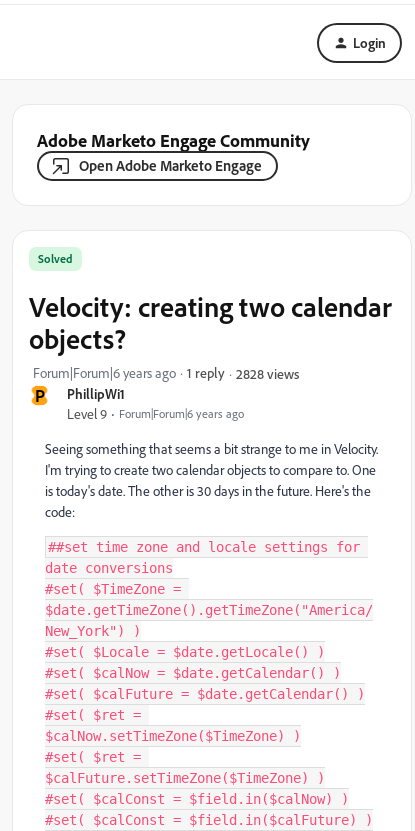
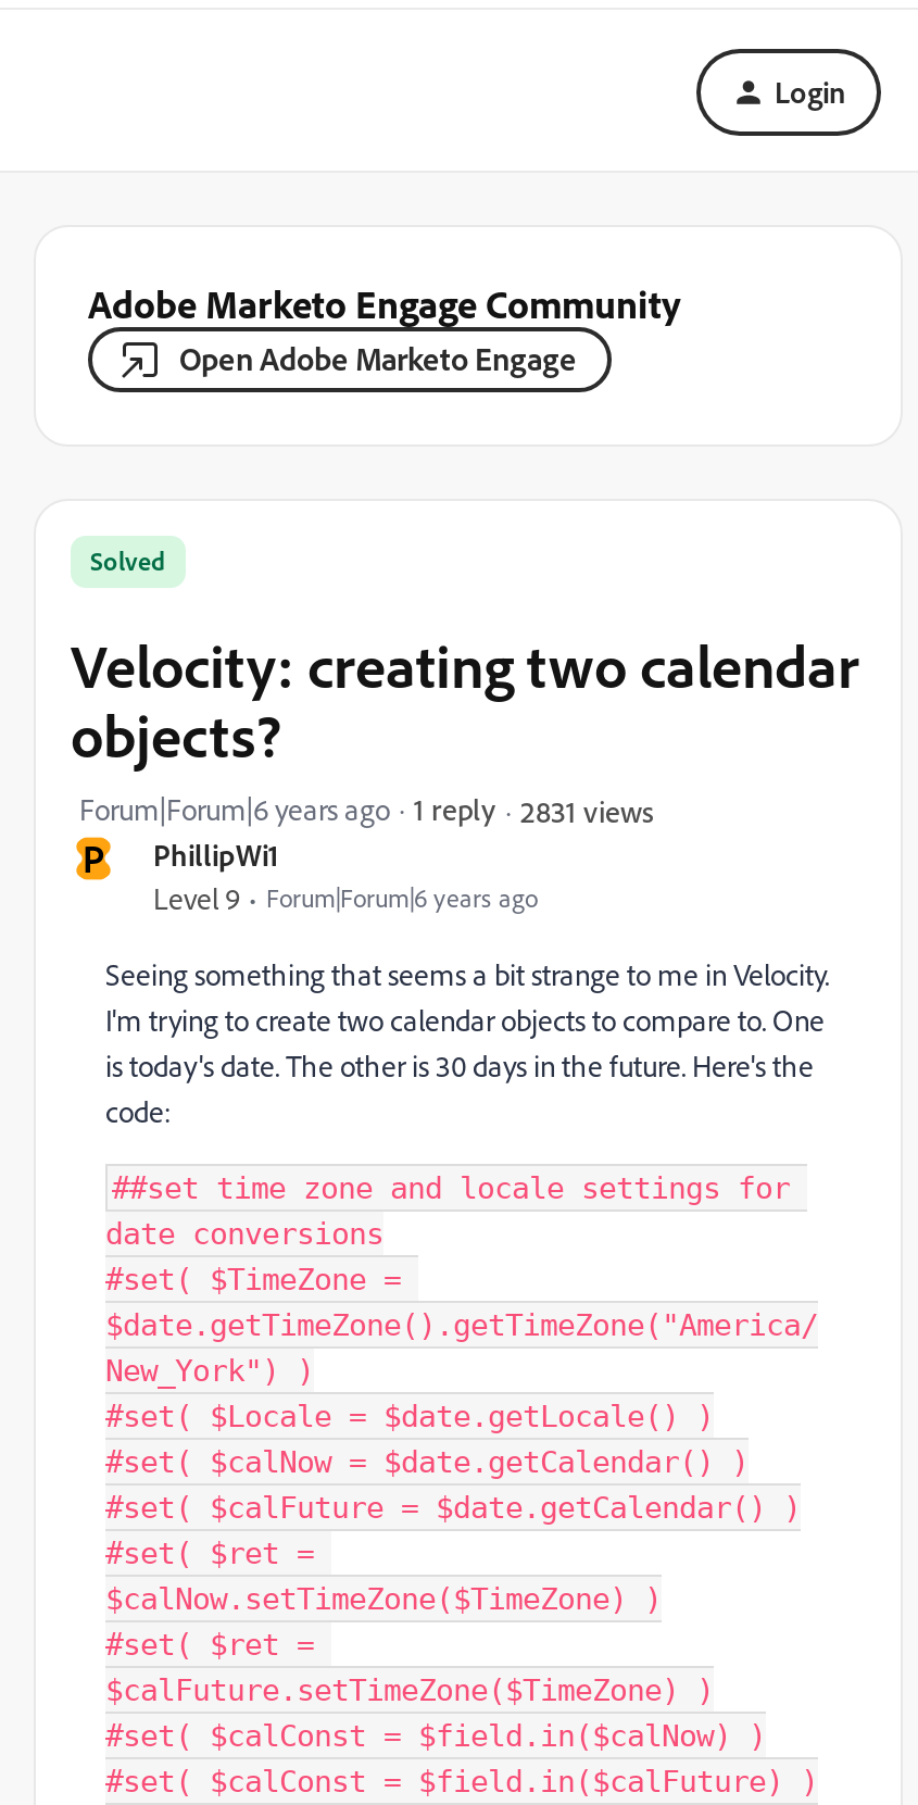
- 2828 views
+ 2831 views
